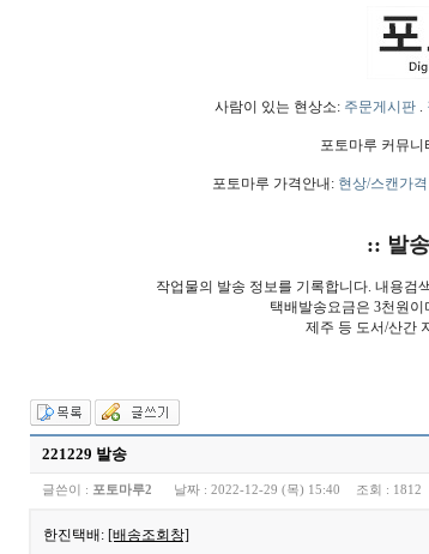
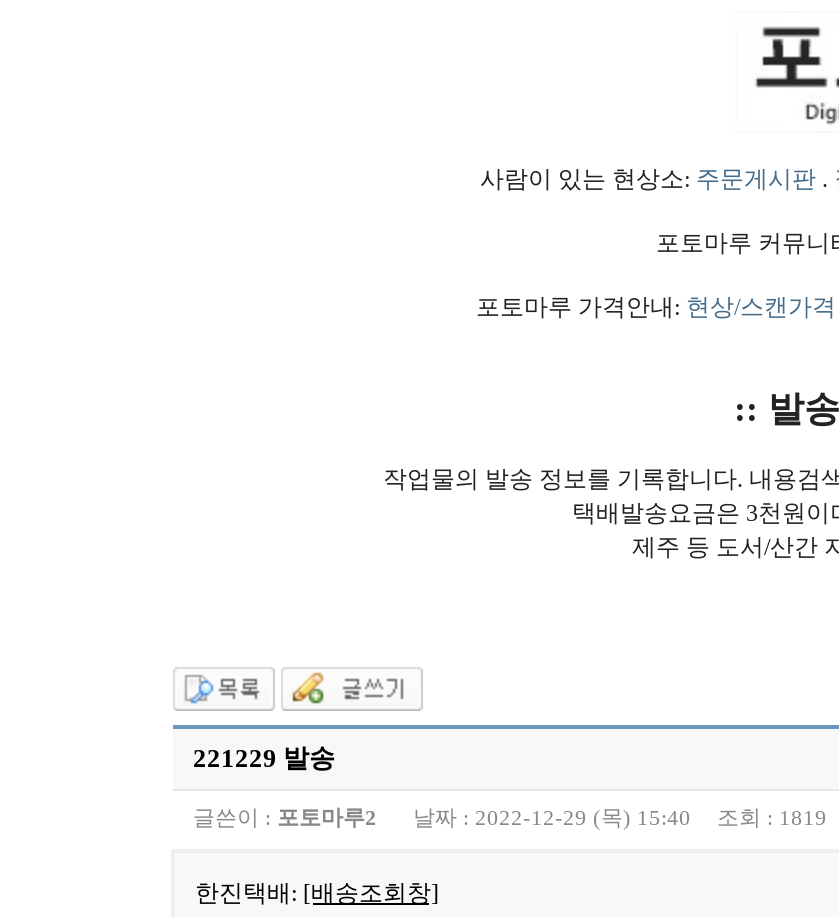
- 글쓴이 : 포토마루2 날짜 : 2022-12-29 (목) 15:40 조회 : 1812
+ 글쓴이 : 포토마루2 날짜 : 2022-12-29 (목) 15:40 조회 : 1819
